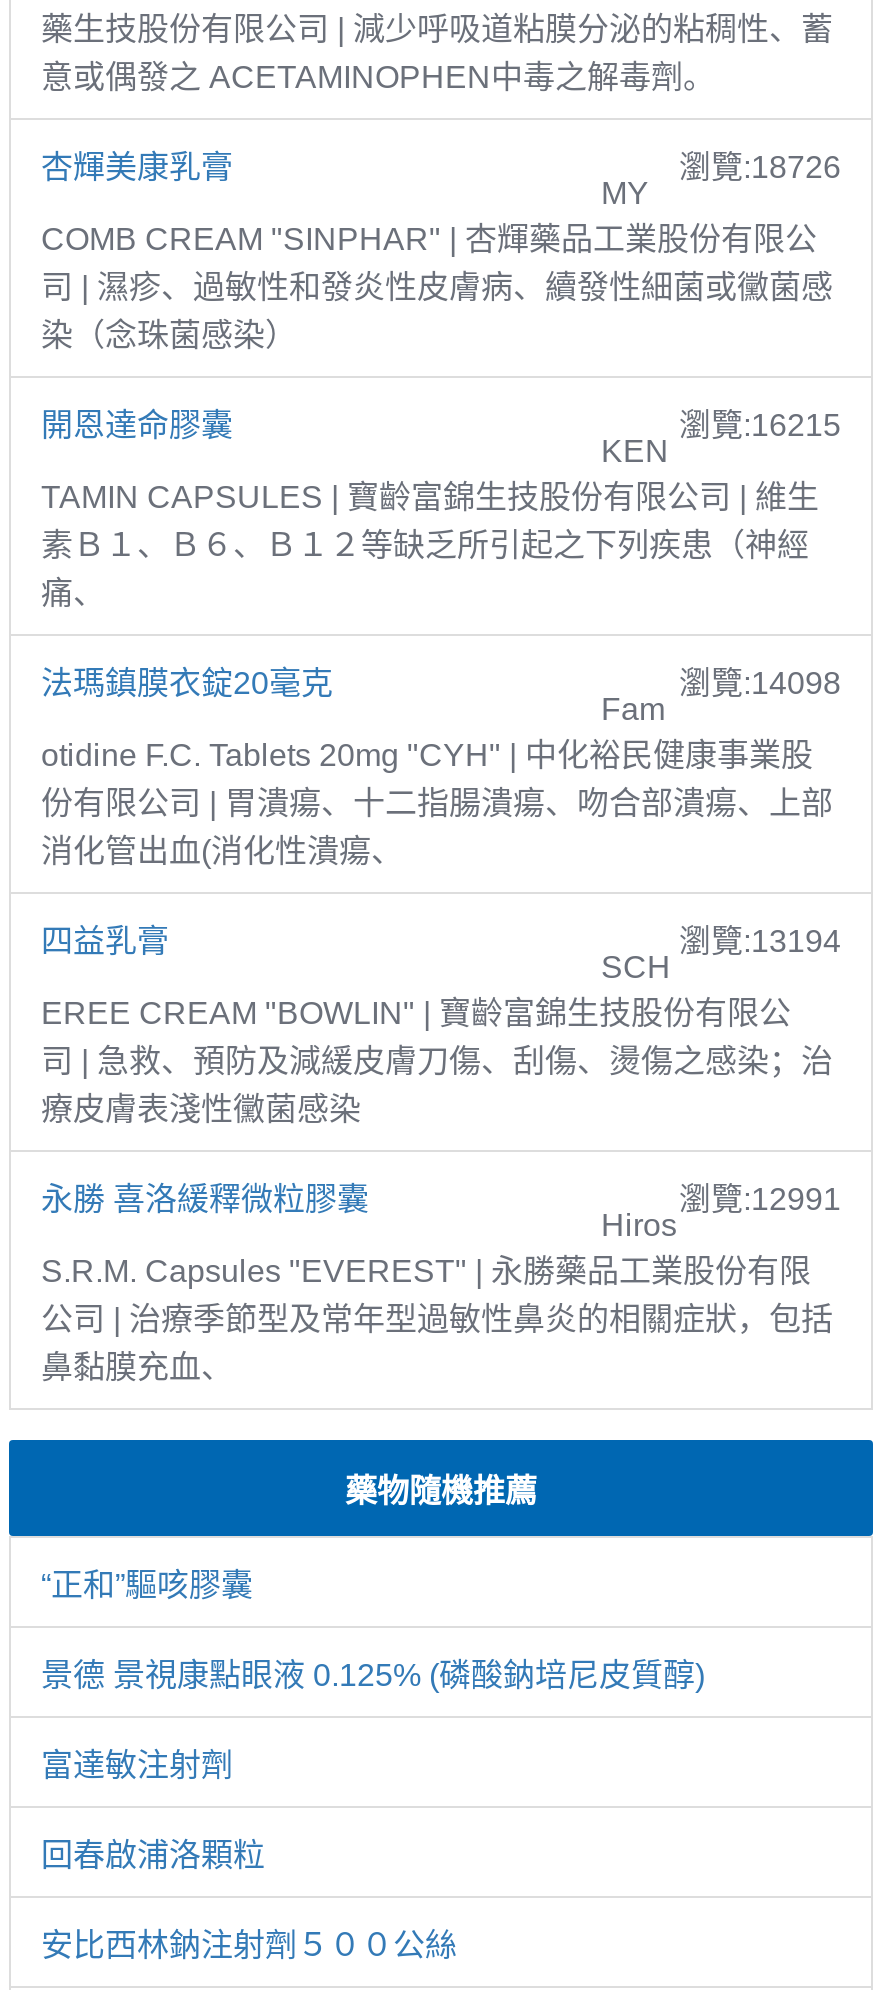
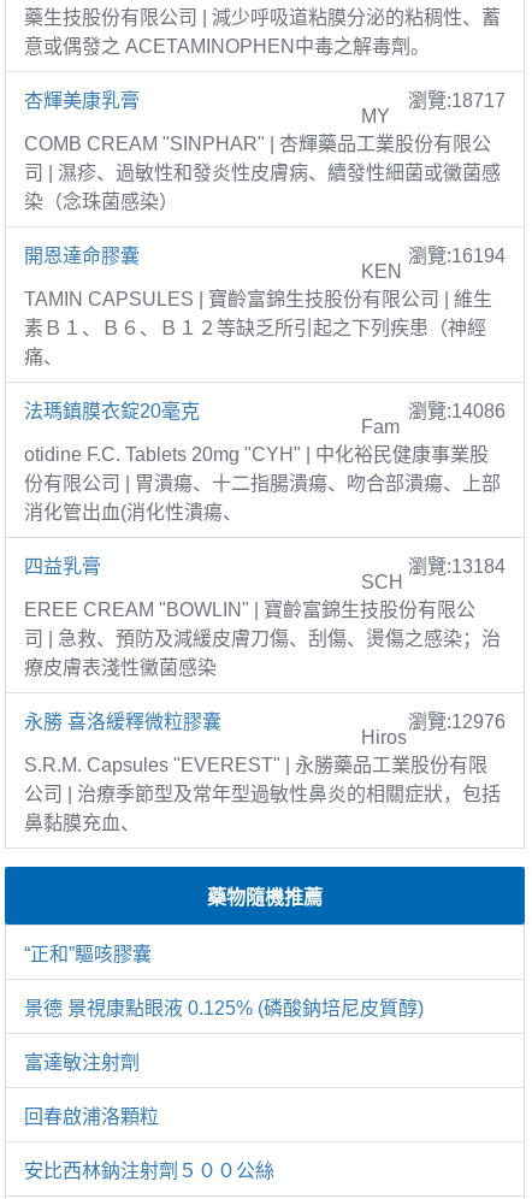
- 瀏覽:18726
+ 瀏覽:18717

- 瀏覽:16215
+ 瀏覽:16194

- 瀏覽:14098
+ 瀏覽:14086

- 瀏覽:13194
+ 瀏覽:13184

- 瀏覽:12991
+ 瀏覽:12976
